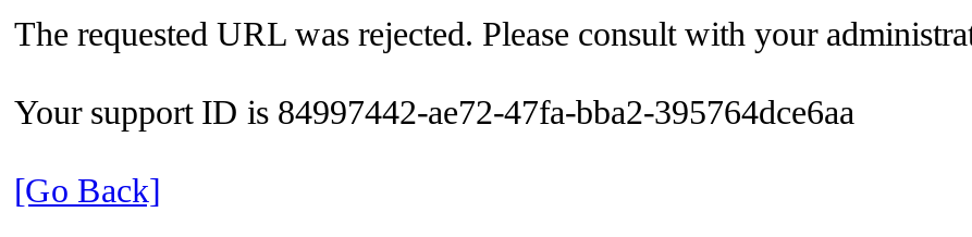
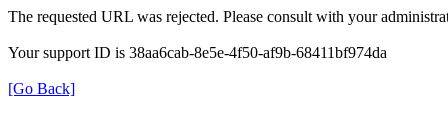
- Your support ID is 84997442-ae72-47fa-bba2-395764dce6aa
+ Your support ID is 38aa6cab-8e5e-4f50-af9b-68411bf974da
